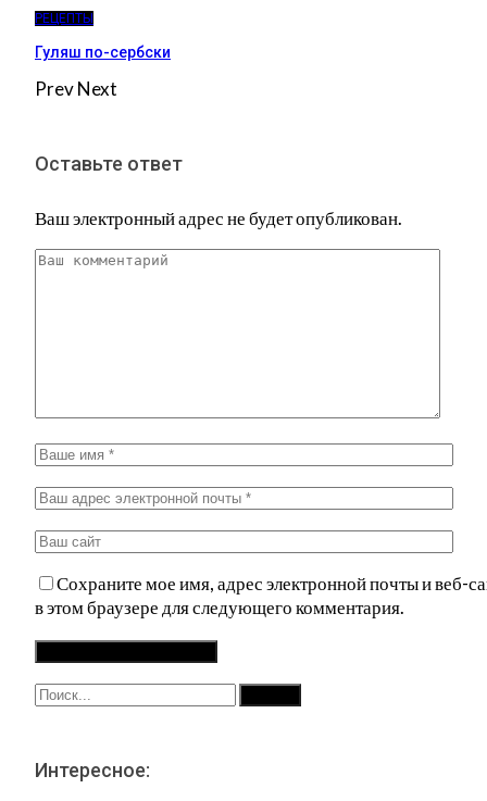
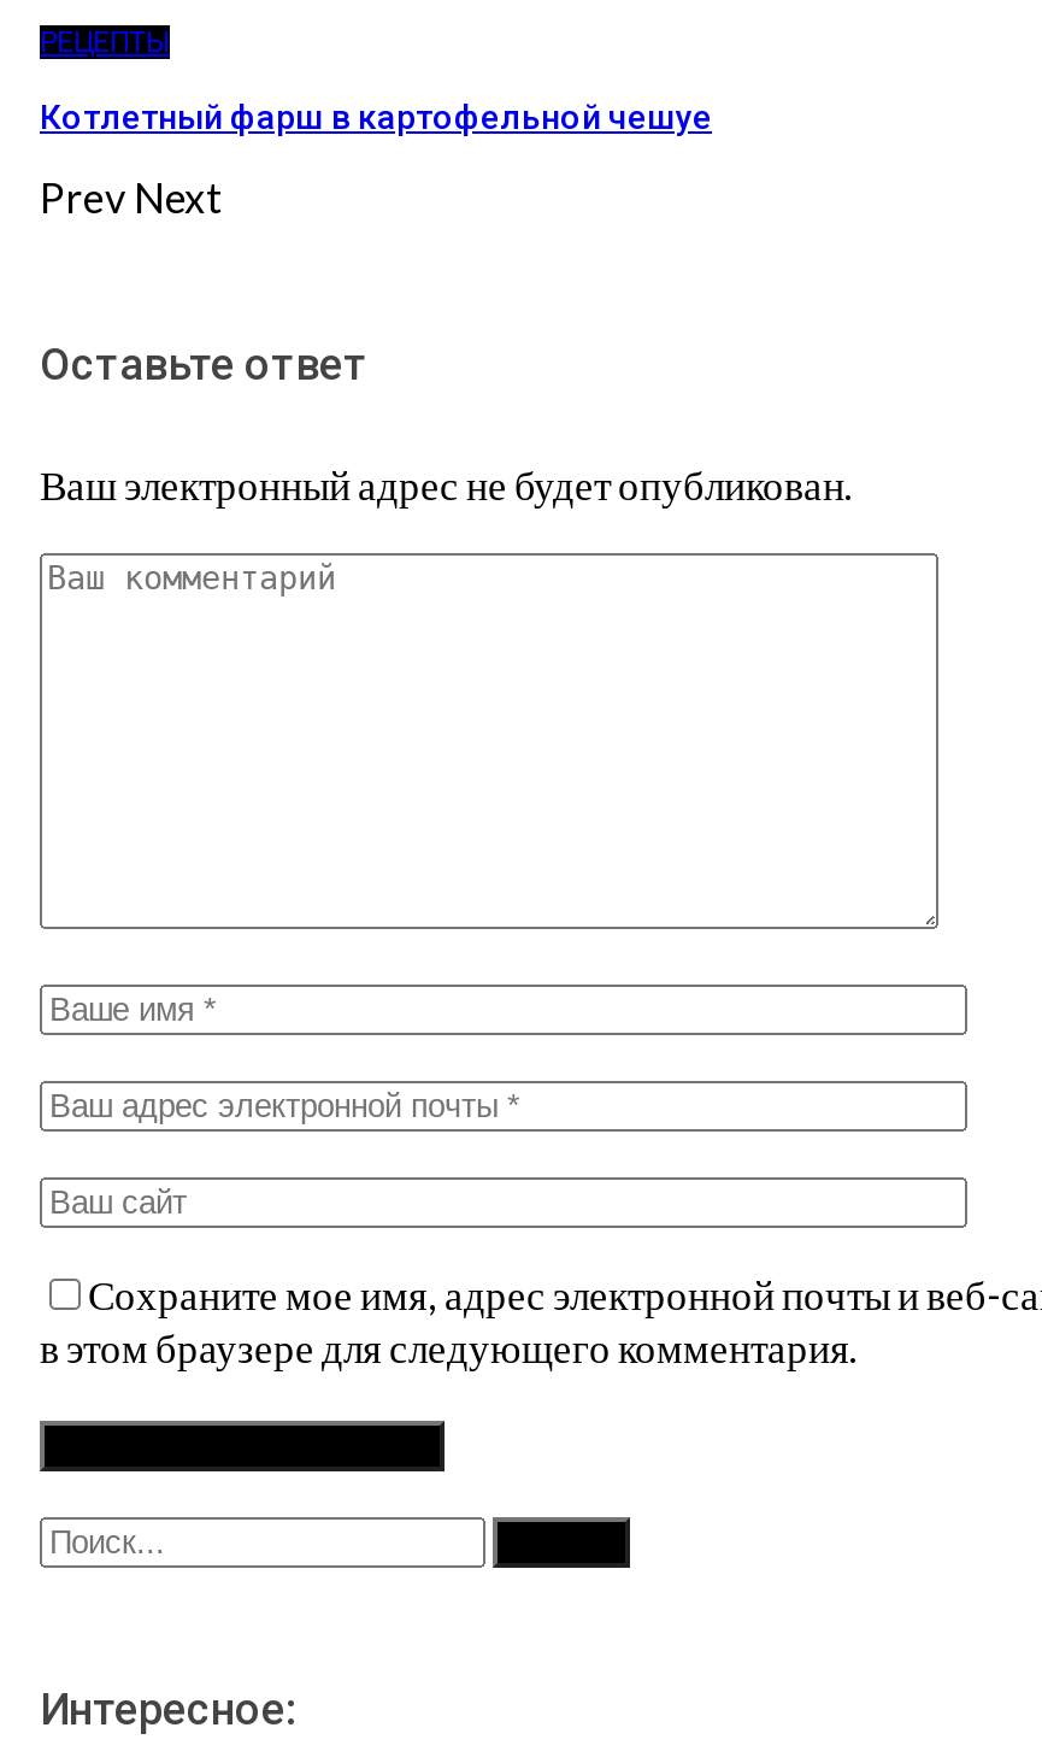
- Гуляш по-сербски
+ Котлетный фарш в картофельной чешуе
